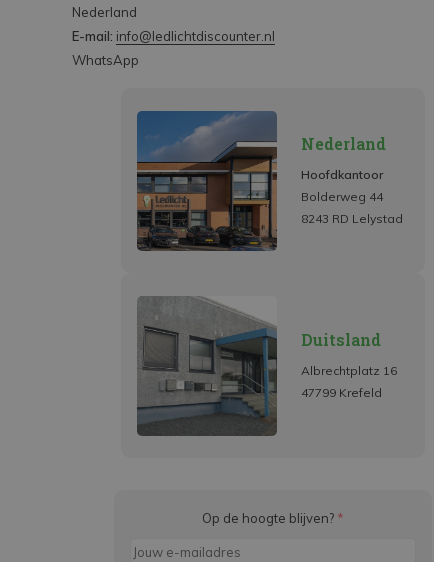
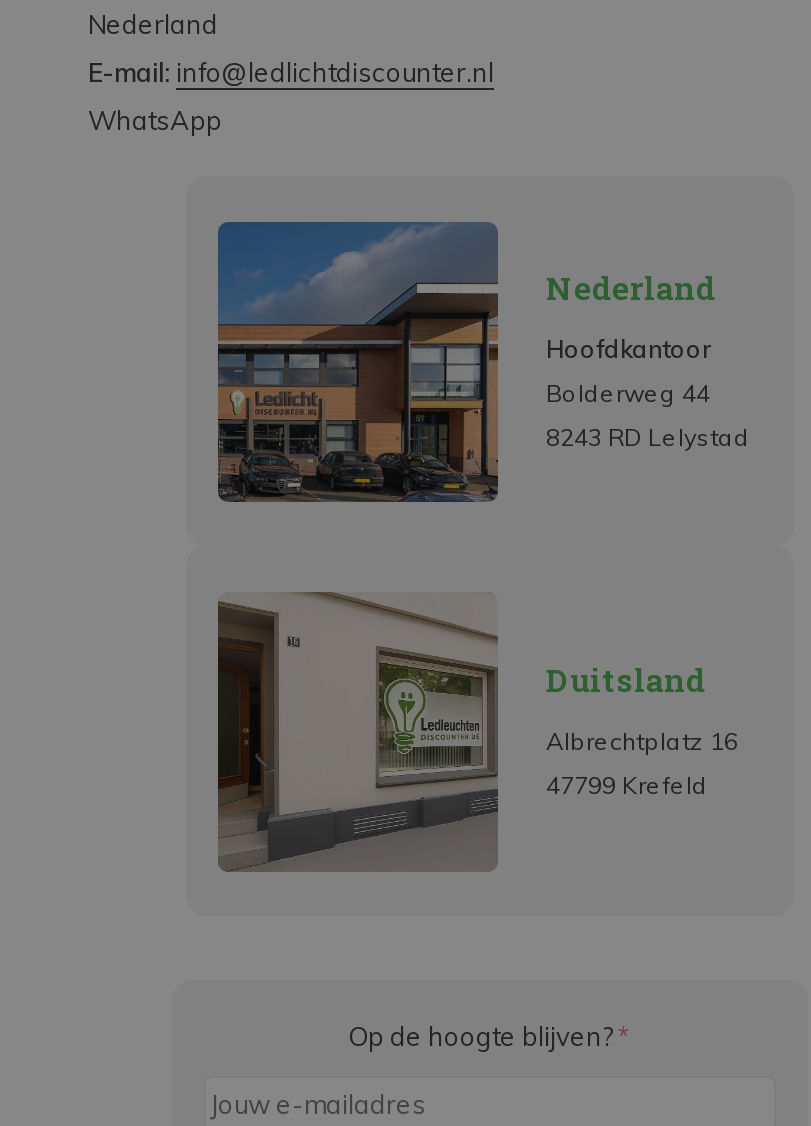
- [image]
+ [image]
